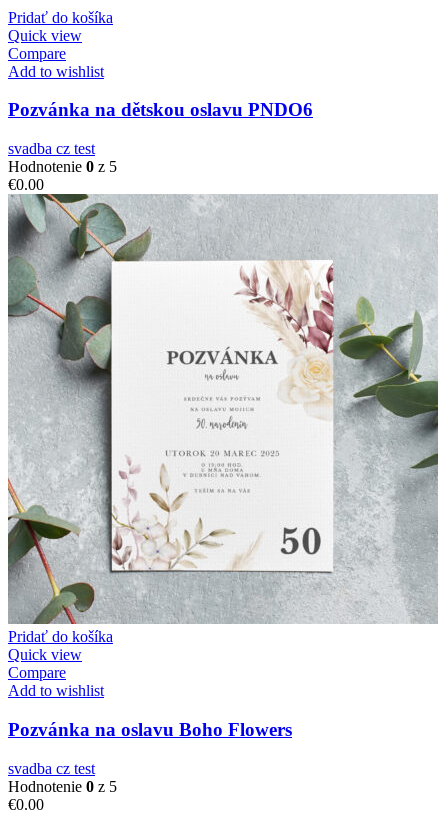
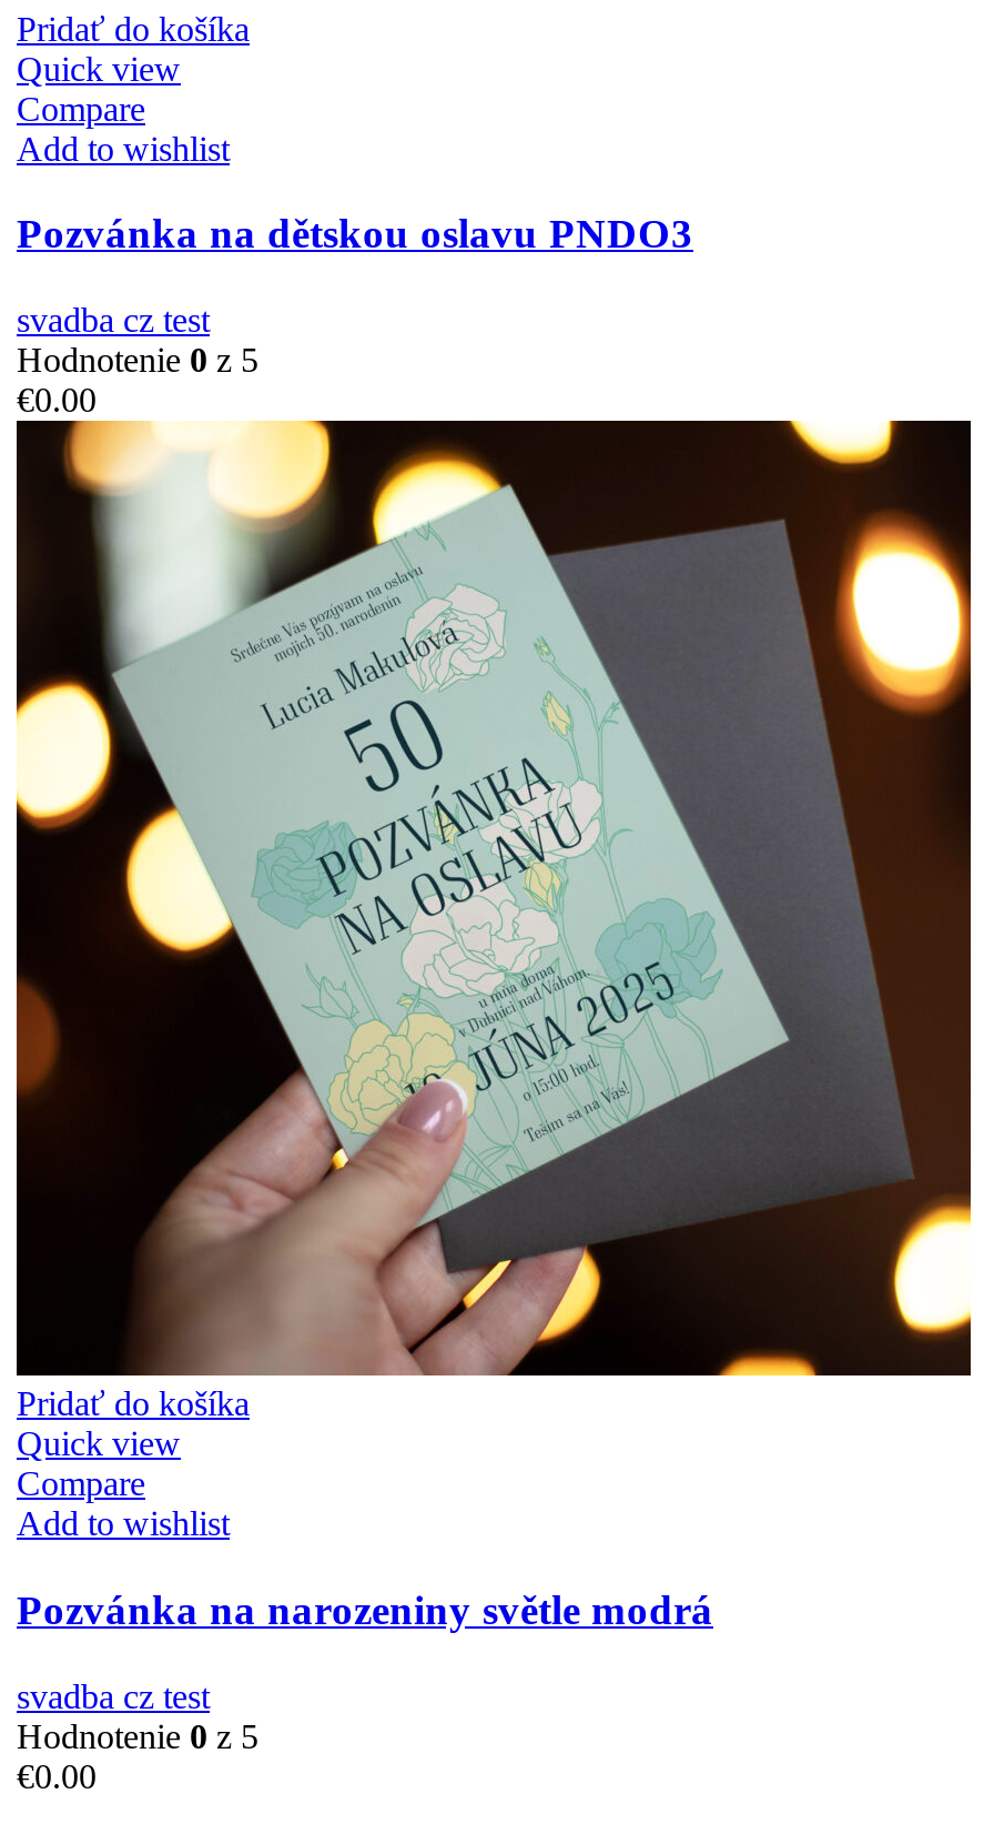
- Pozvánka na dětskou oslavu PNDO6
+ Pozvánka na dětskou oslavu PNDO3

- [image]
+ [image]

- Pozvánka na oslavu Boho Flowers
+ Pozvánka na narozeniny světle modrá
